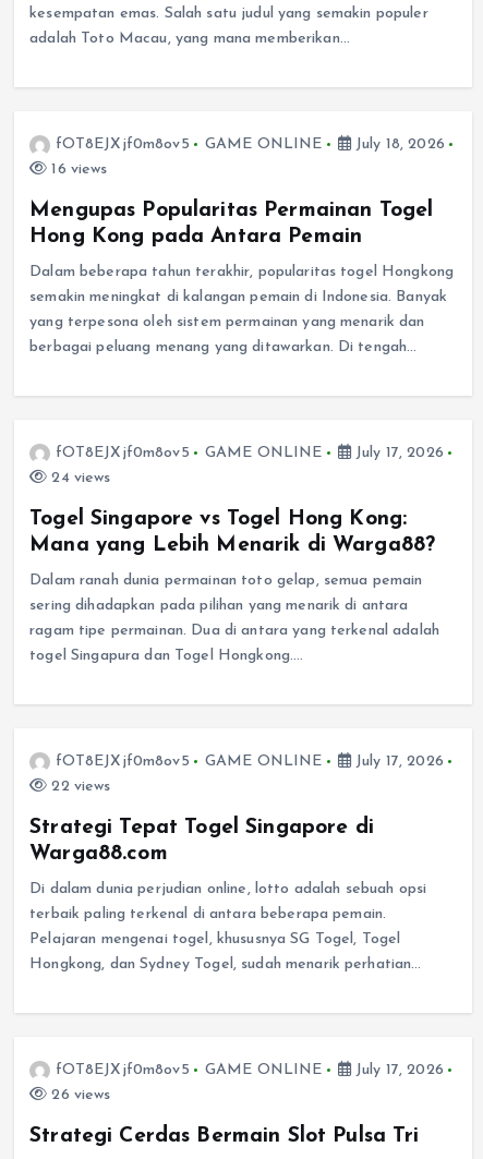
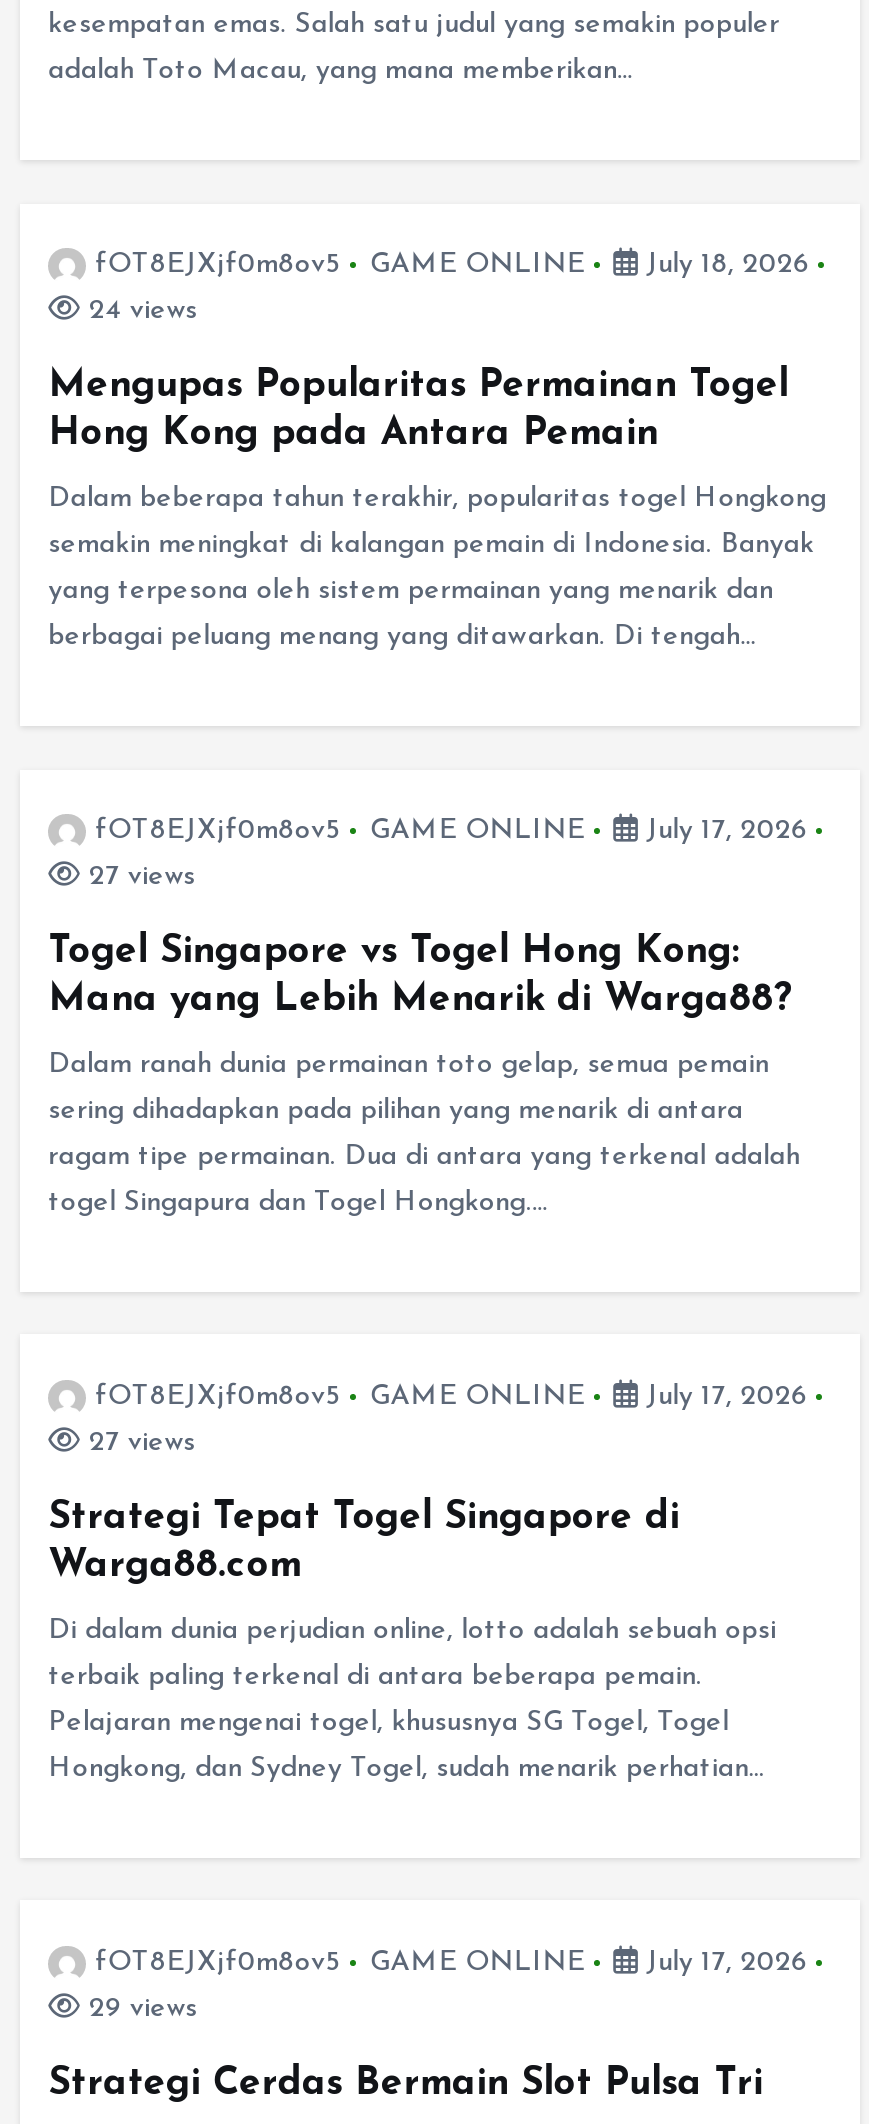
- 16 views
+ 24 views

- 24 views
+ 27 views

- 22 views
+ 27 views

- 26 views
+ 29 views
